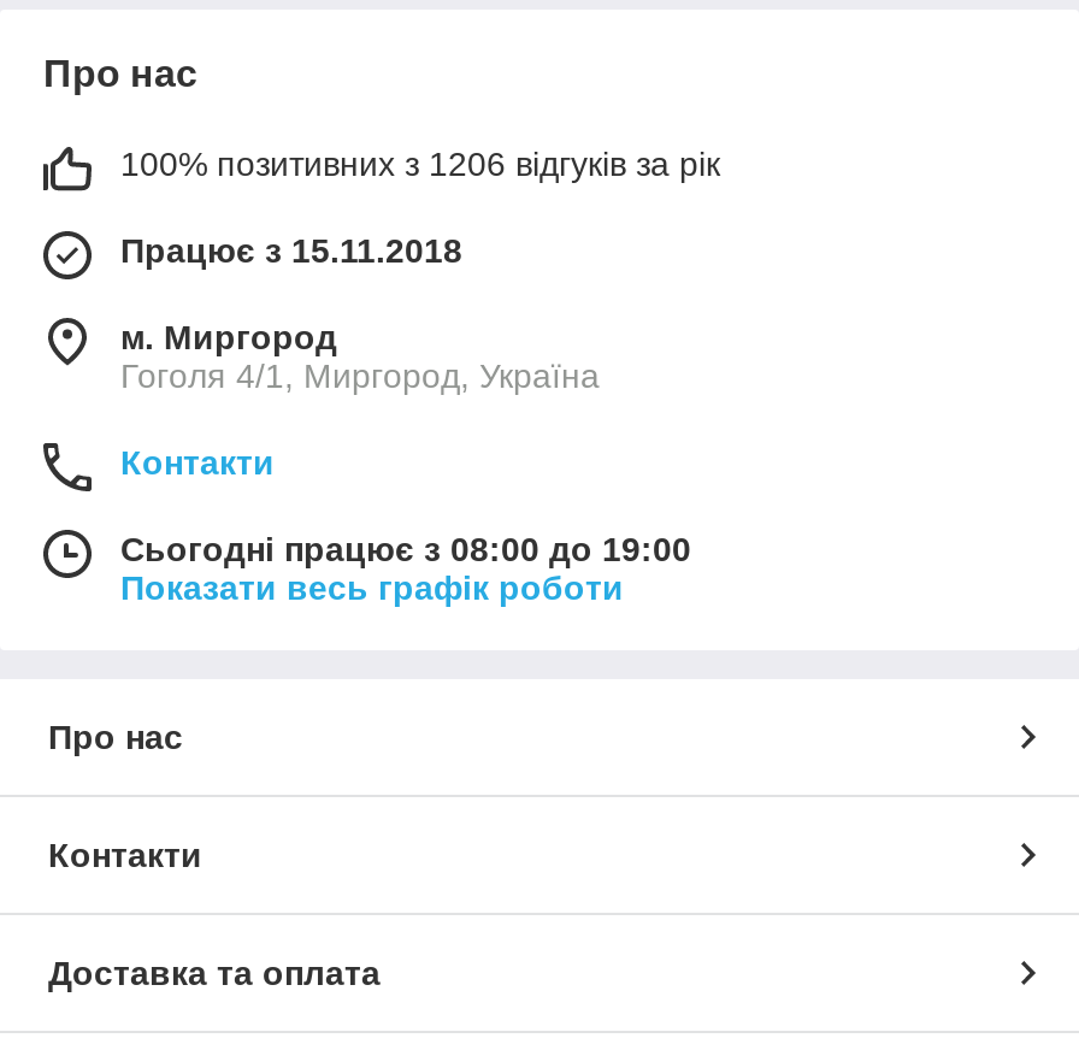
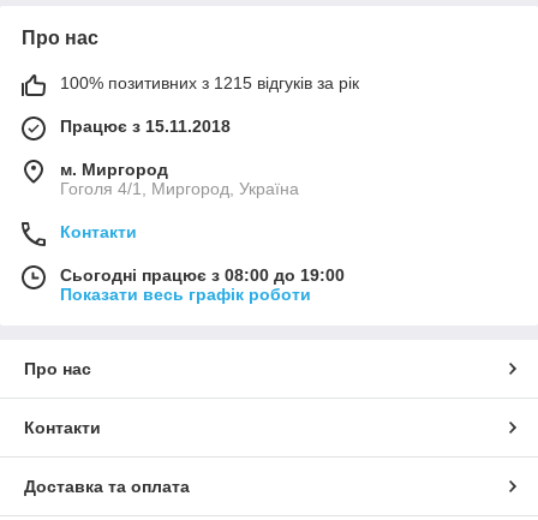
- 100% позитивних з 1206 відгуків за рік
+ 100% позитивних з 1215 відгуків за рік
